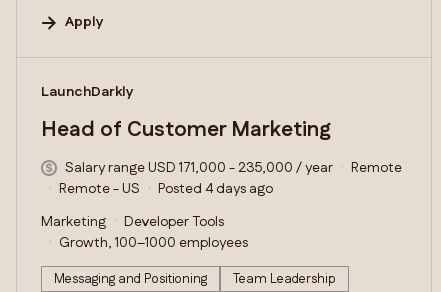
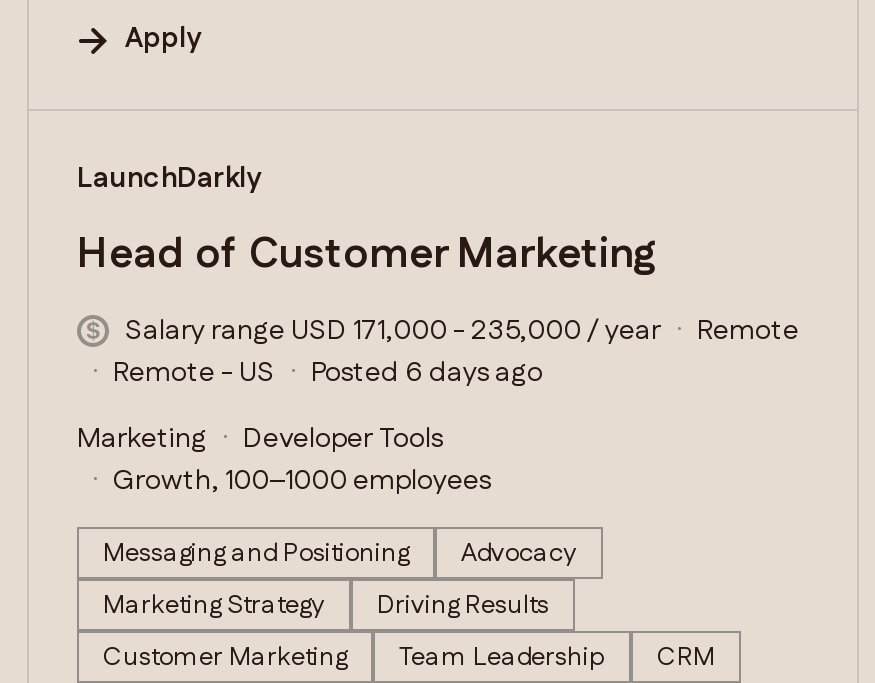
- Posted 4 days ago
+ Posted 6 days ago

+ Advocacy
+ Marketing Strategy
+ Driving Results
+ Customer Marketing

+ CRM
